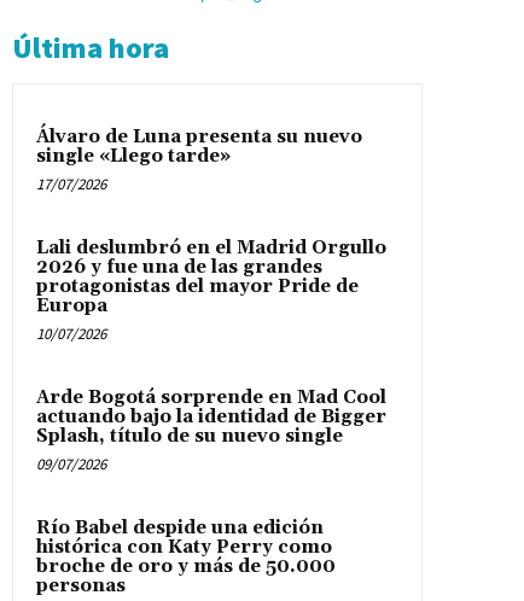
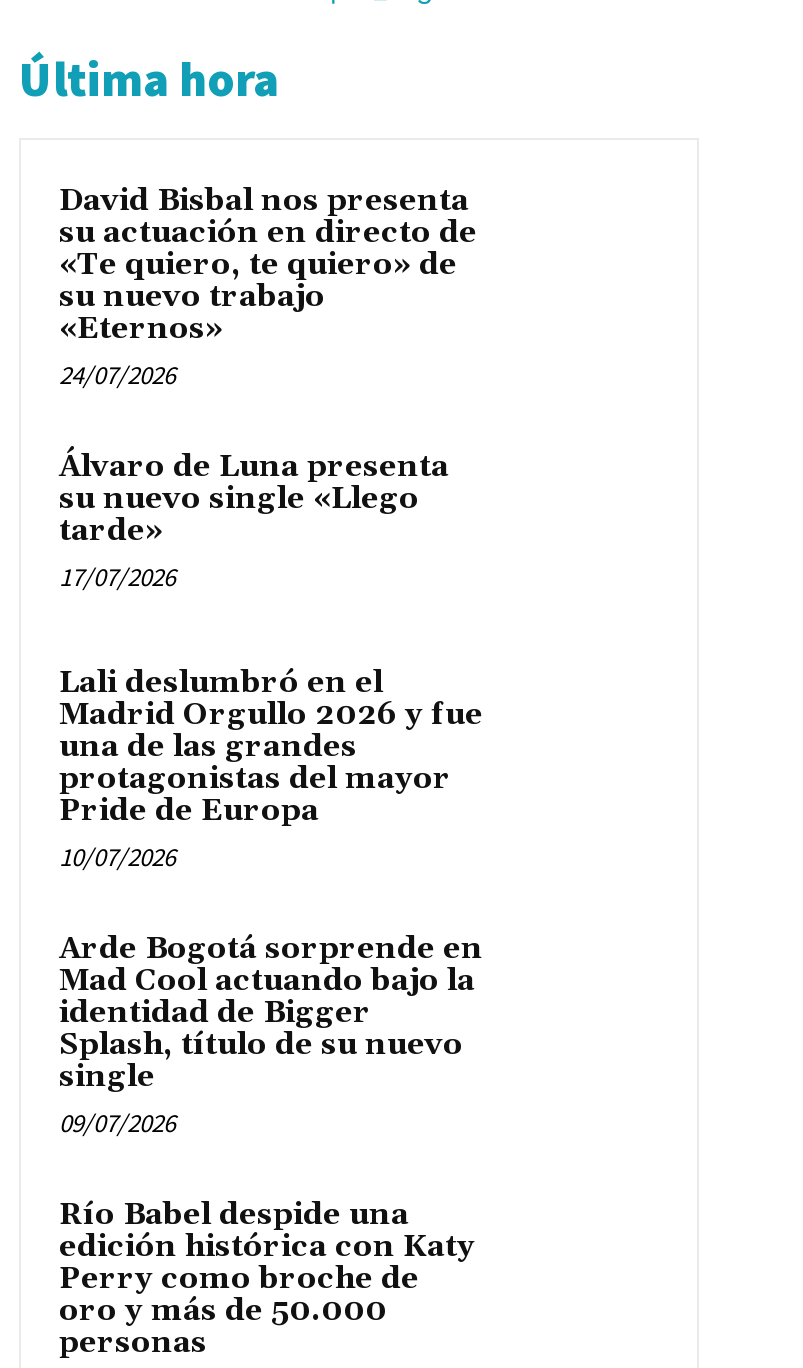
- Álvaro de Luna presenta su nuevo
- single «Llego tarde»
+ David Bisbal nos presenta
+ su actuación en directo de
+ «Te quiero, te quiero» de
+ su nuevo trabajo
+ «Eternos»
+ 24/07/2026
+ Álvaro de Luna presenta
+ su nuevo single «Llego
+ tarde»
